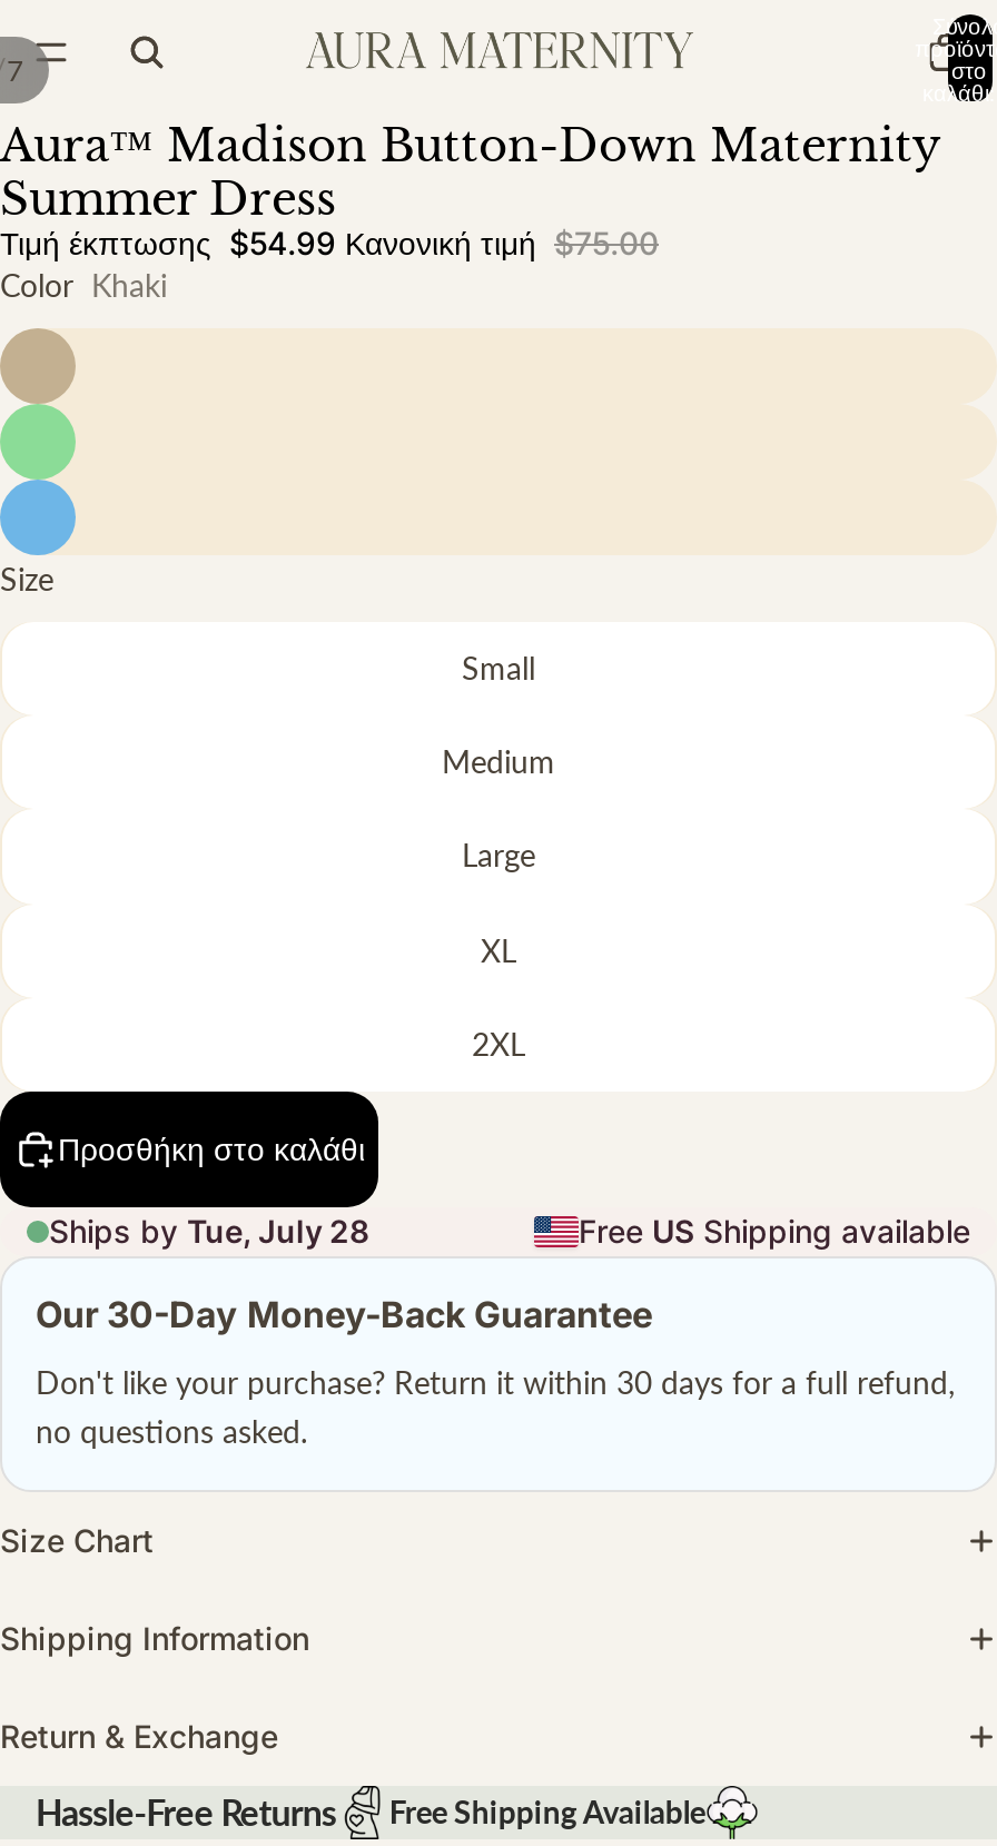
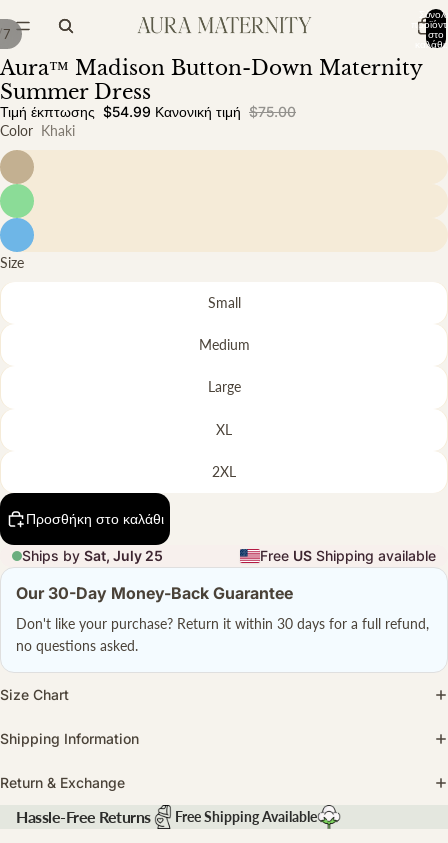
- Ships by Tue, July 28
+ Ships by Sat, July 25
